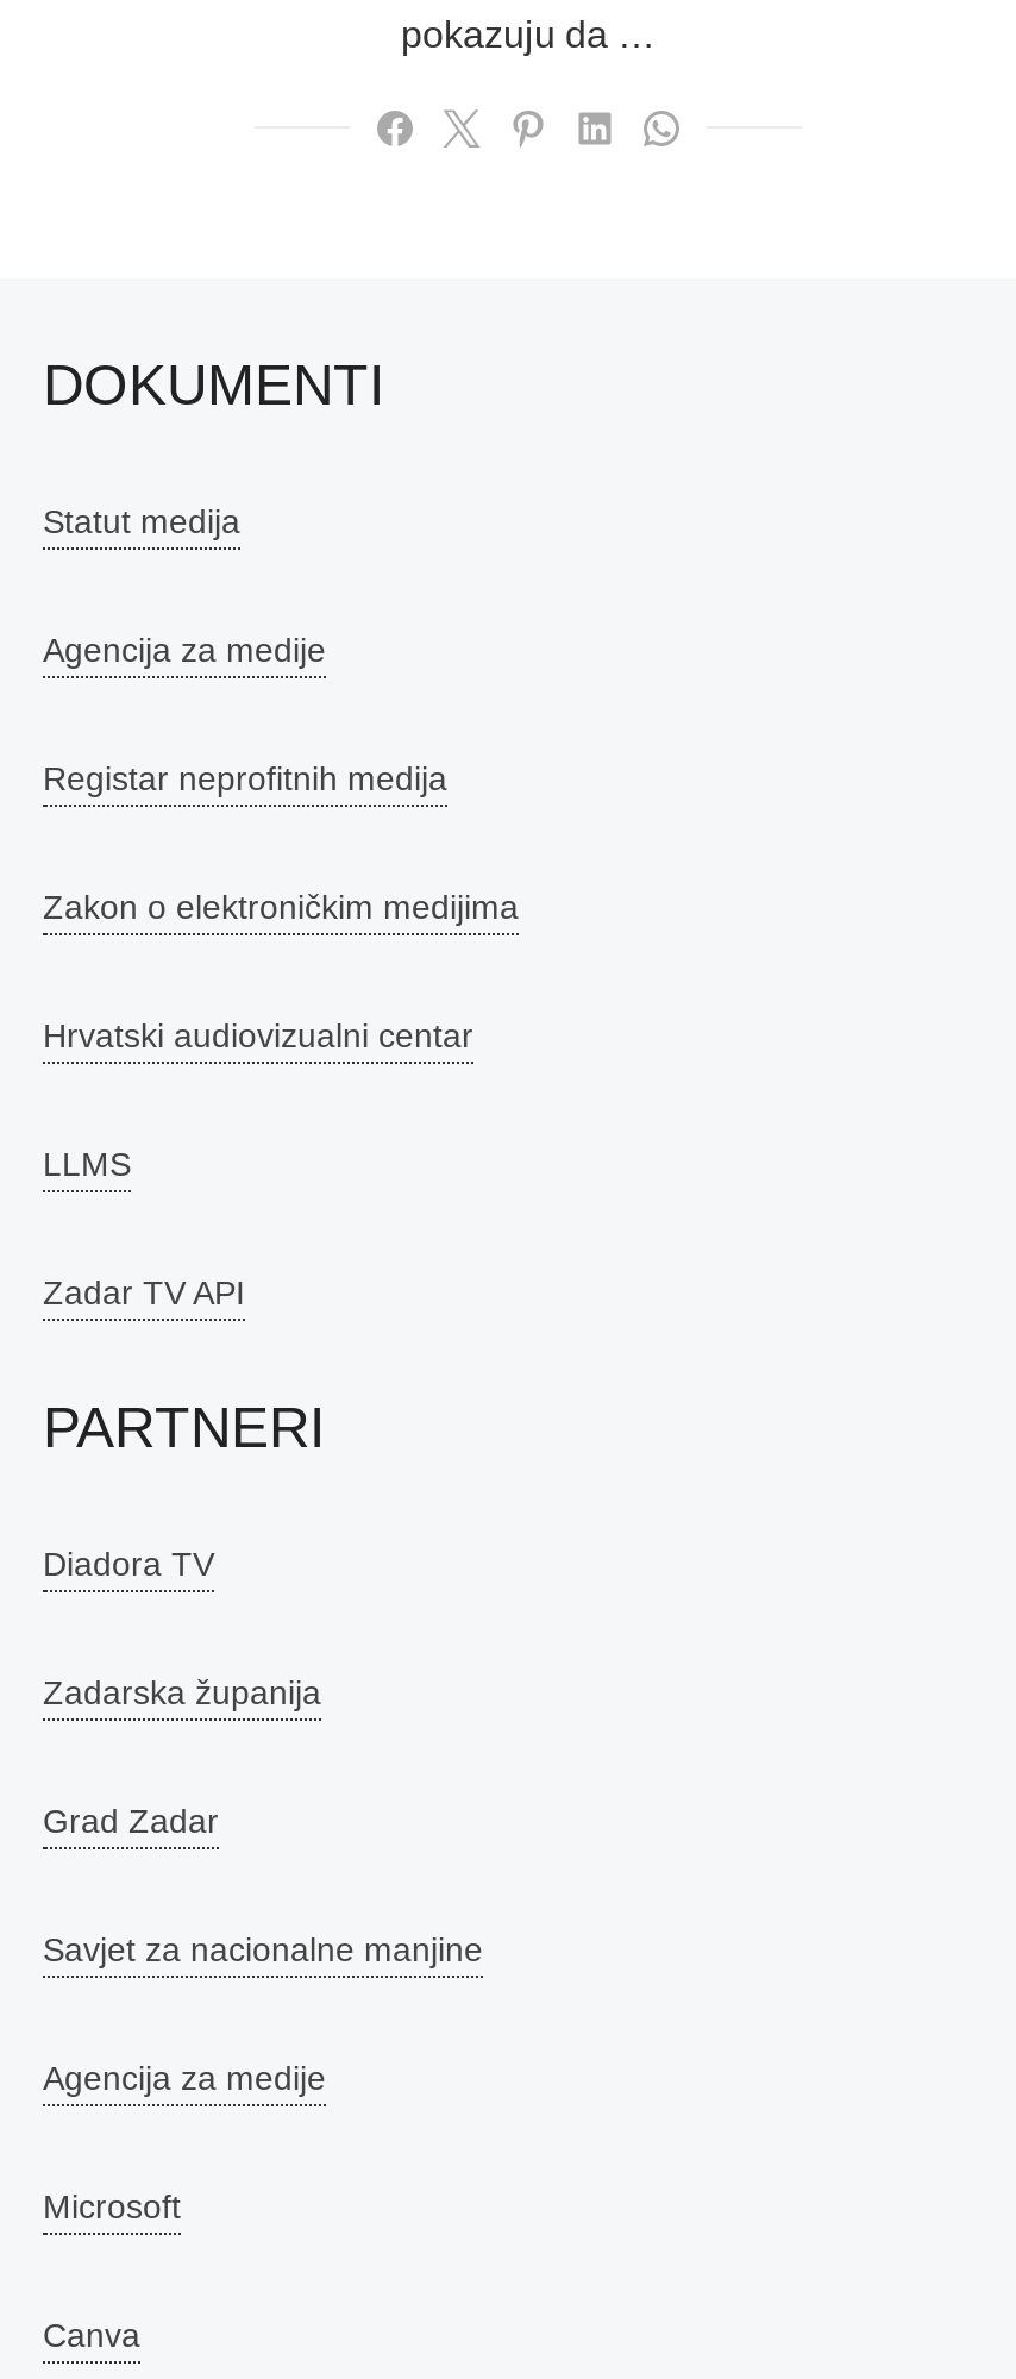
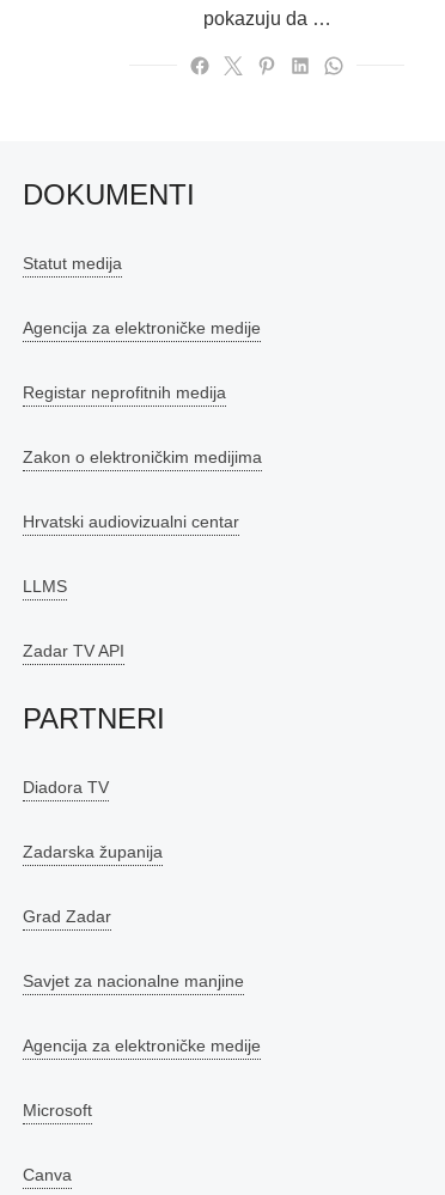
- Agencija za medije
+ Agencija za elektroničke medije

- Agencija za medije
+ Agencija za elektroničke medije
